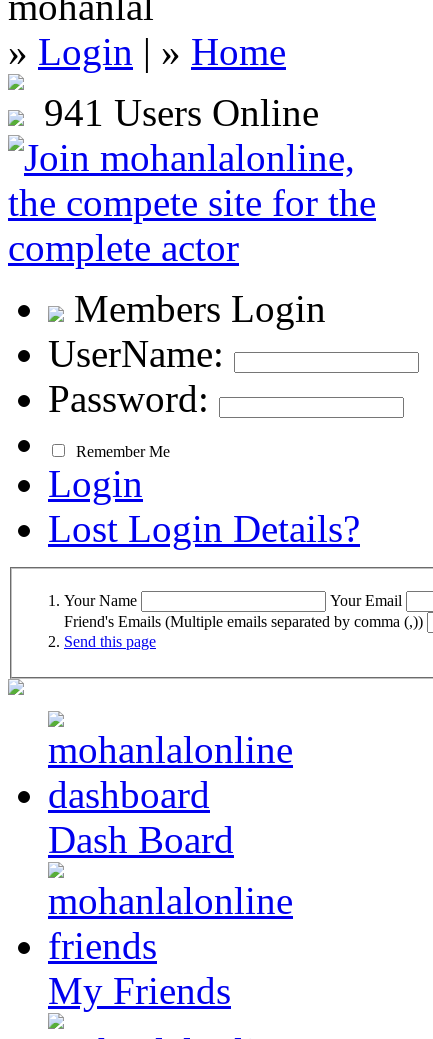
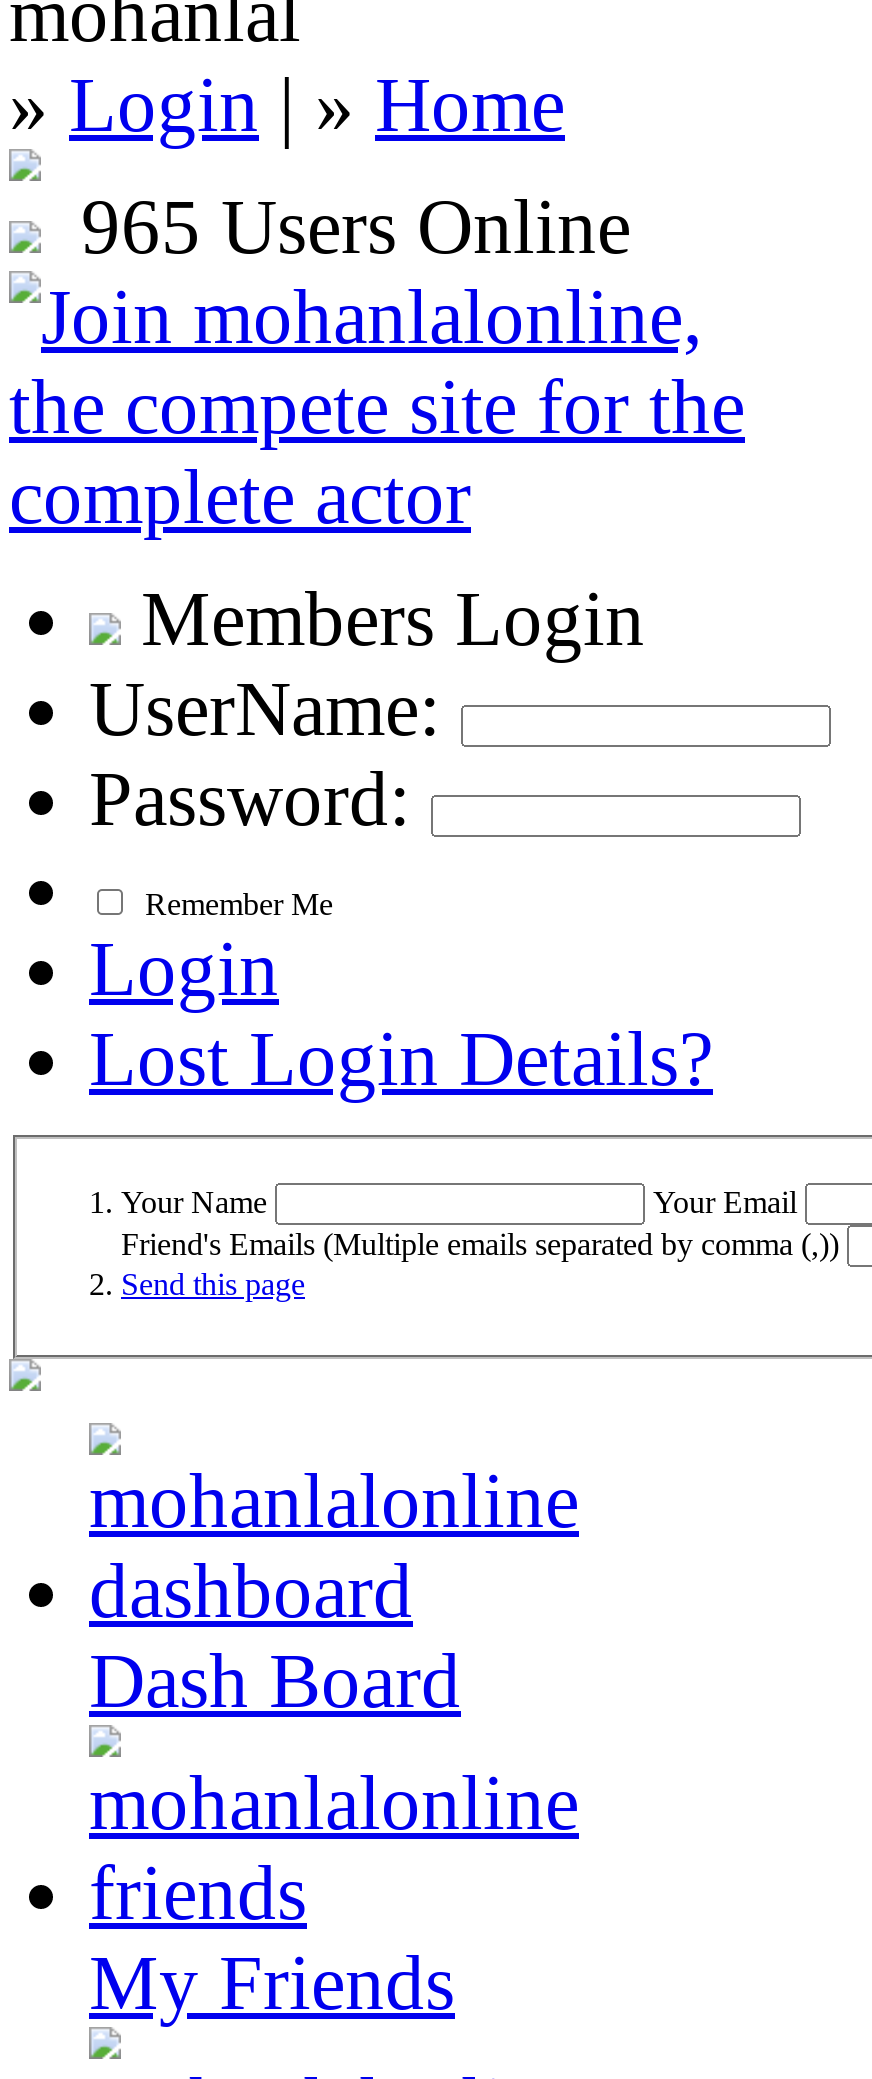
- 941 Users Online
+ 965 Users Online
